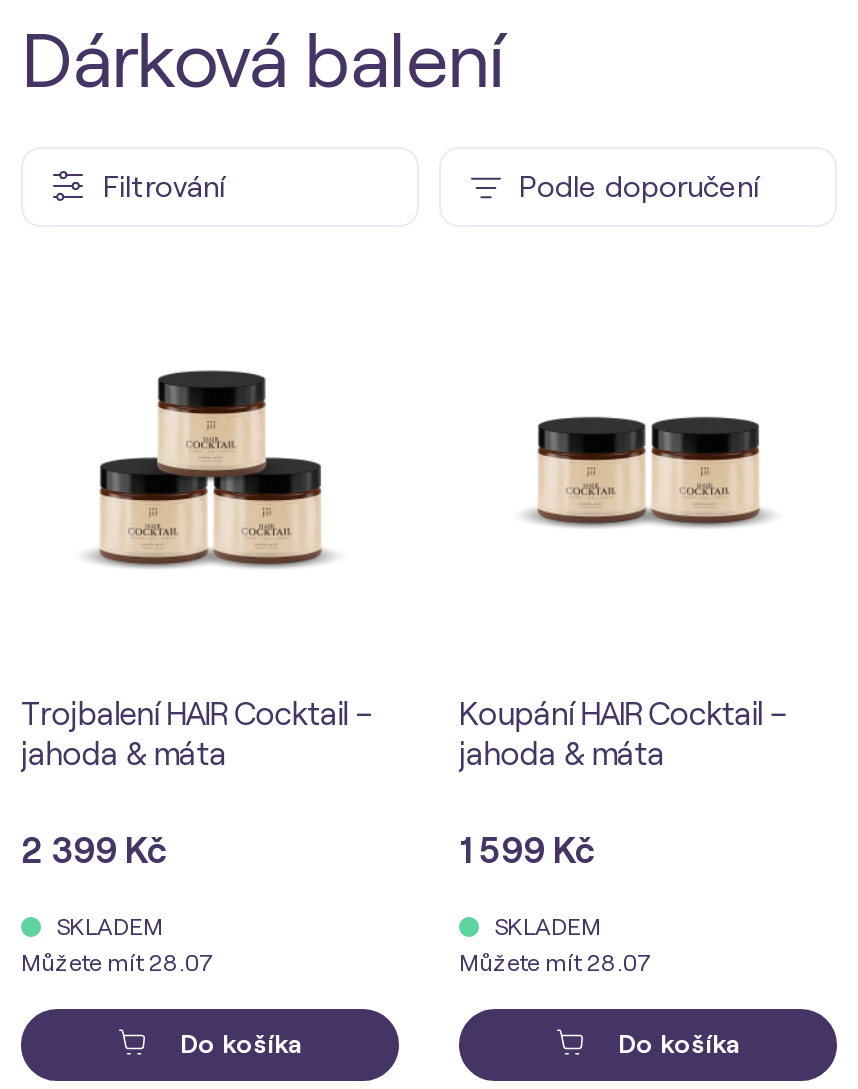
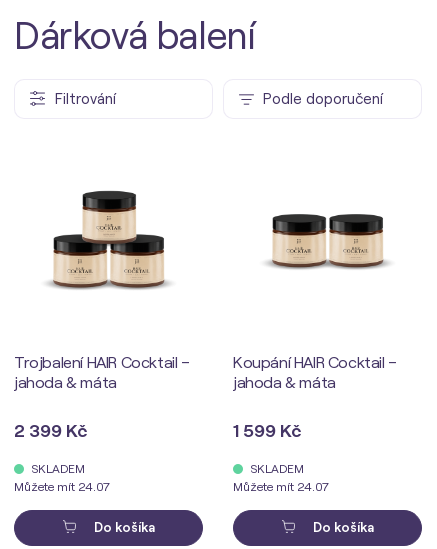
- Můžete mít 28.07
+ Můžete mít 24.07

- Můžete mít 28.07
+ Můžete mít 24.07
